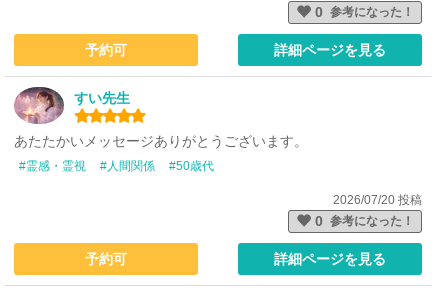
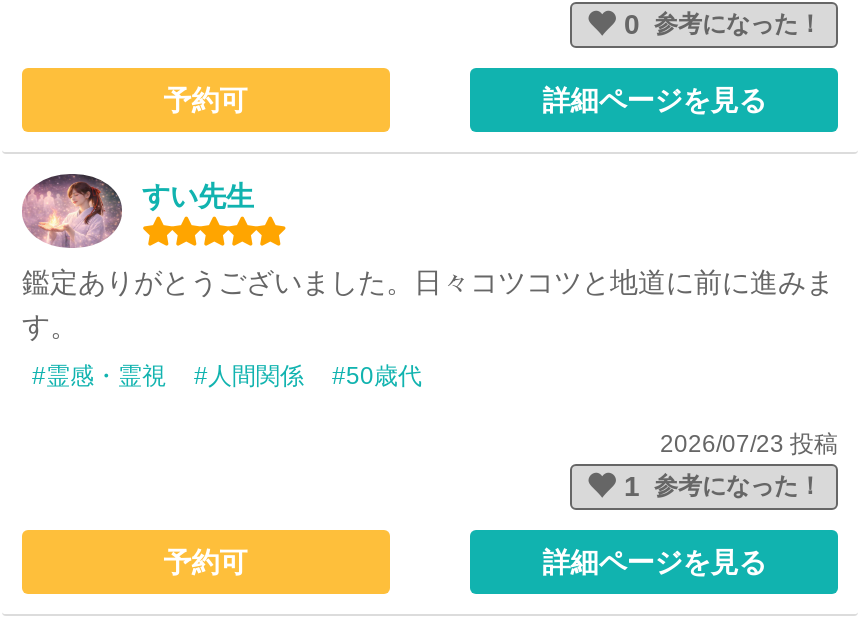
- あたたかいメッセージありがとうございます。
+ 鑑定ありがとうございました。日々コツコツと地道に前に進みま
+ す。

- 2026/07/20 投稿
+ 2026/07/23 投稿

- 0 参考になった！
+ 1 参考になった！
